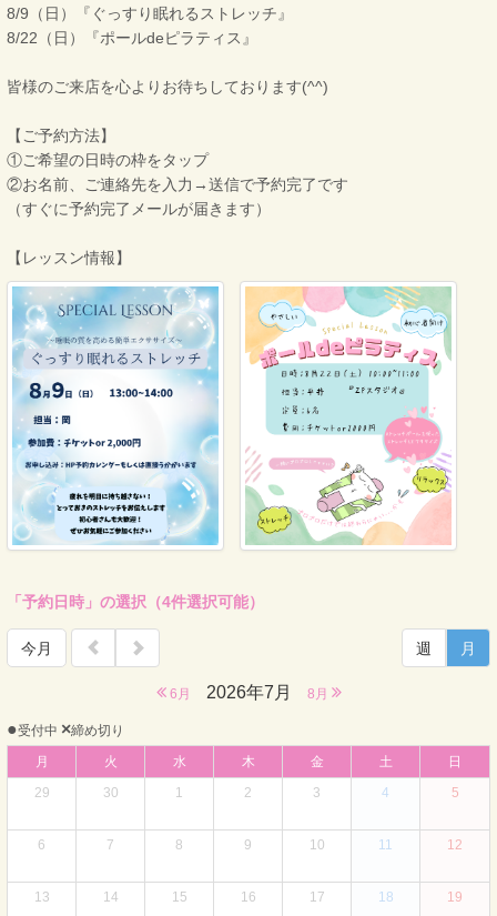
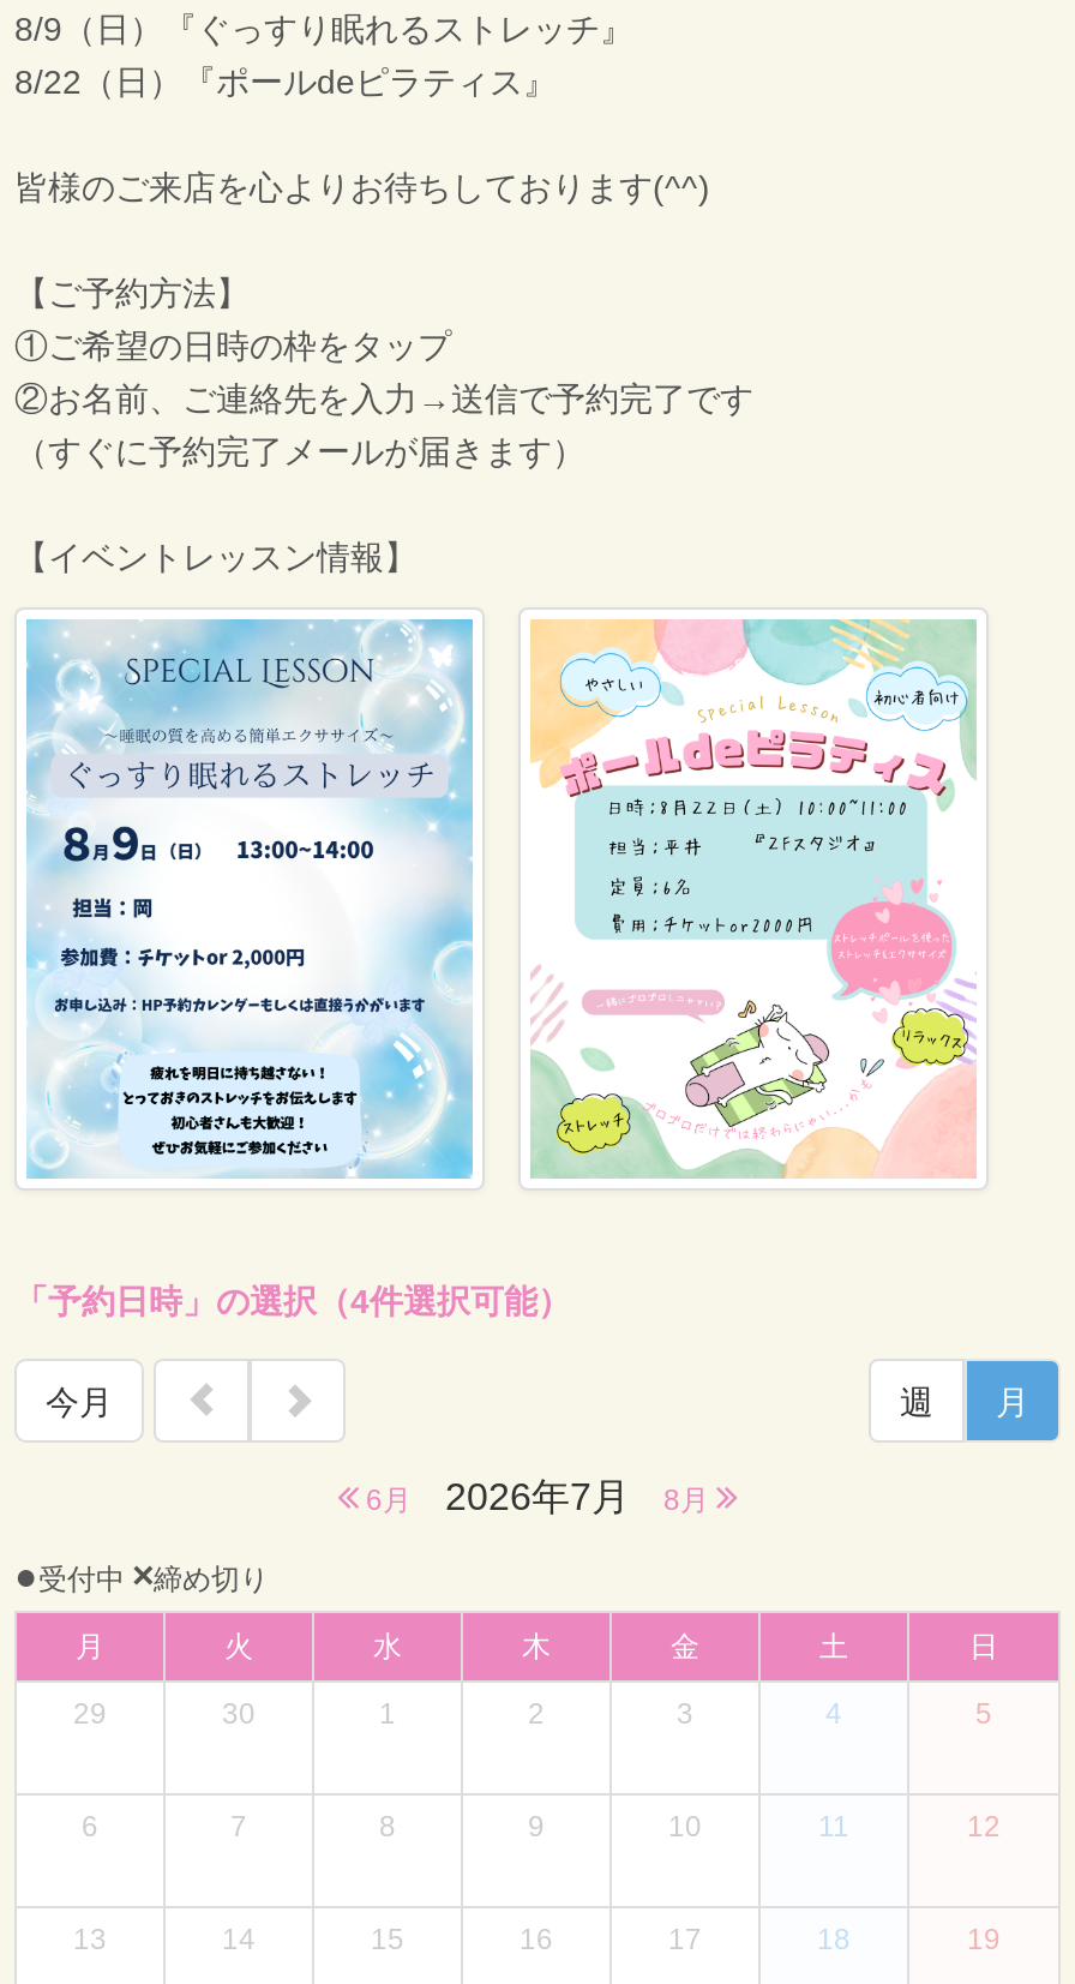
- 【レッスン情報】
+ 【イベントレッスン情報】
